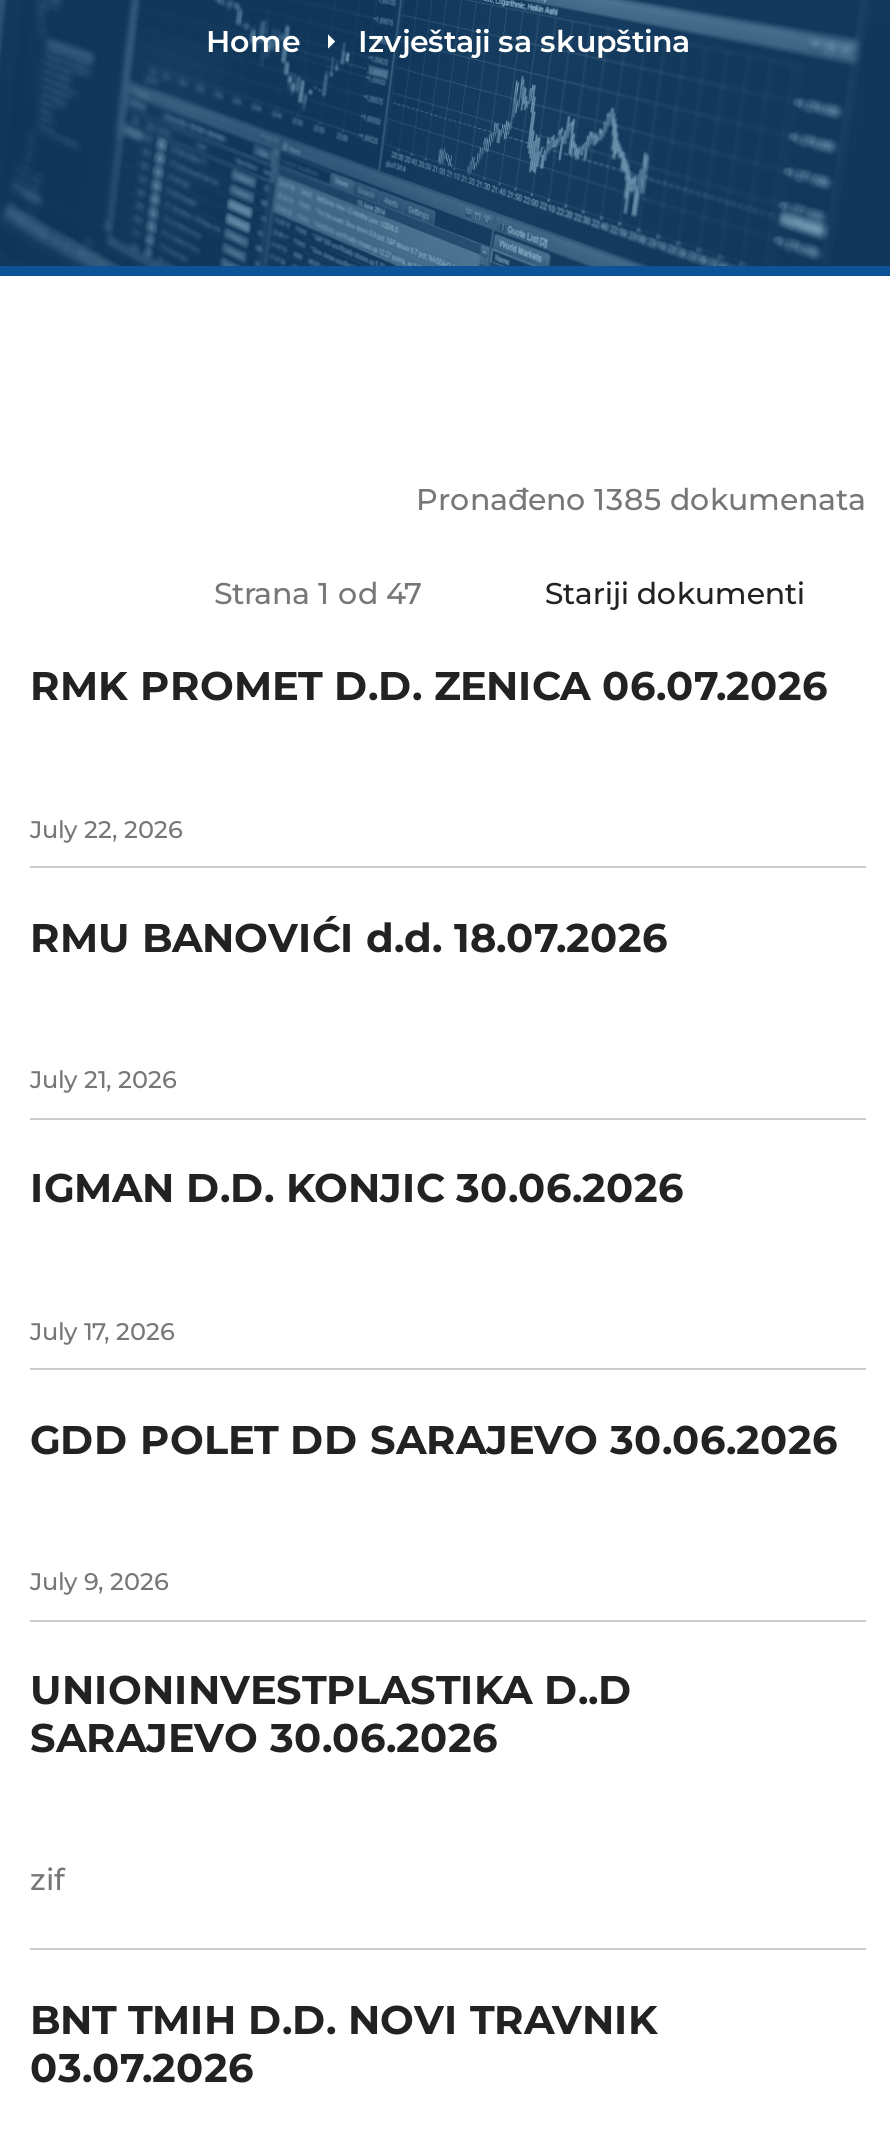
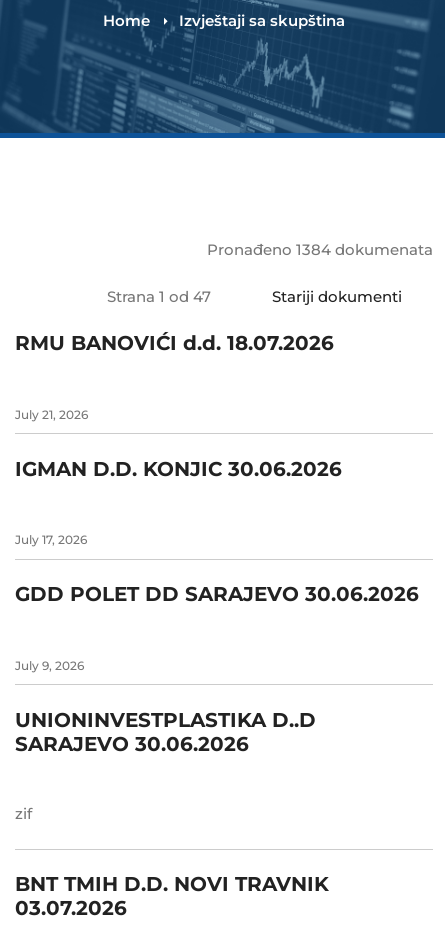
- Pronađeno 1385 dokumenata
+ Pronađeno 1384 dokumenata

- RMK PROMET D.D. ZENICA 06.07.2026
- July 22, 2026
